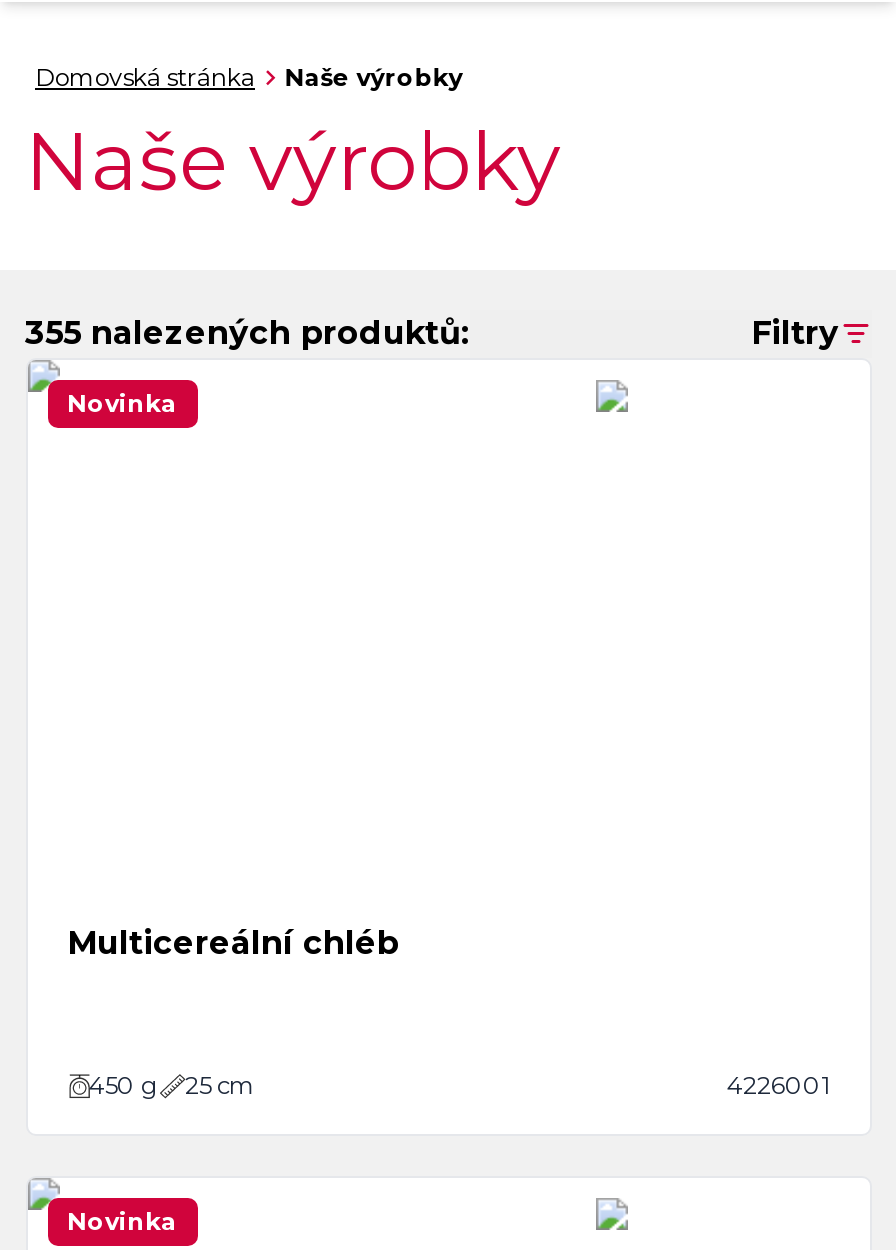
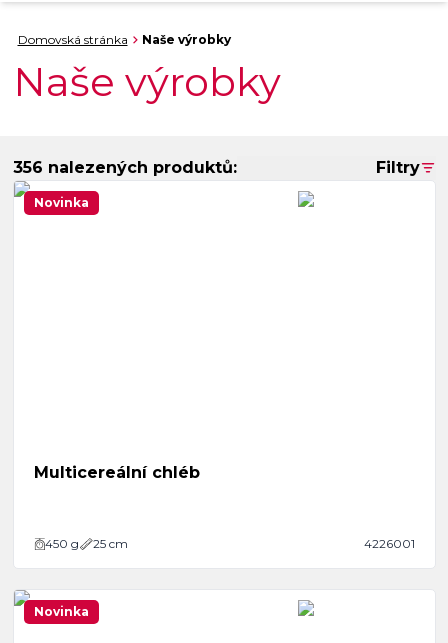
- 355 nalezených produktů:
+ 356 nalezených produktů:
